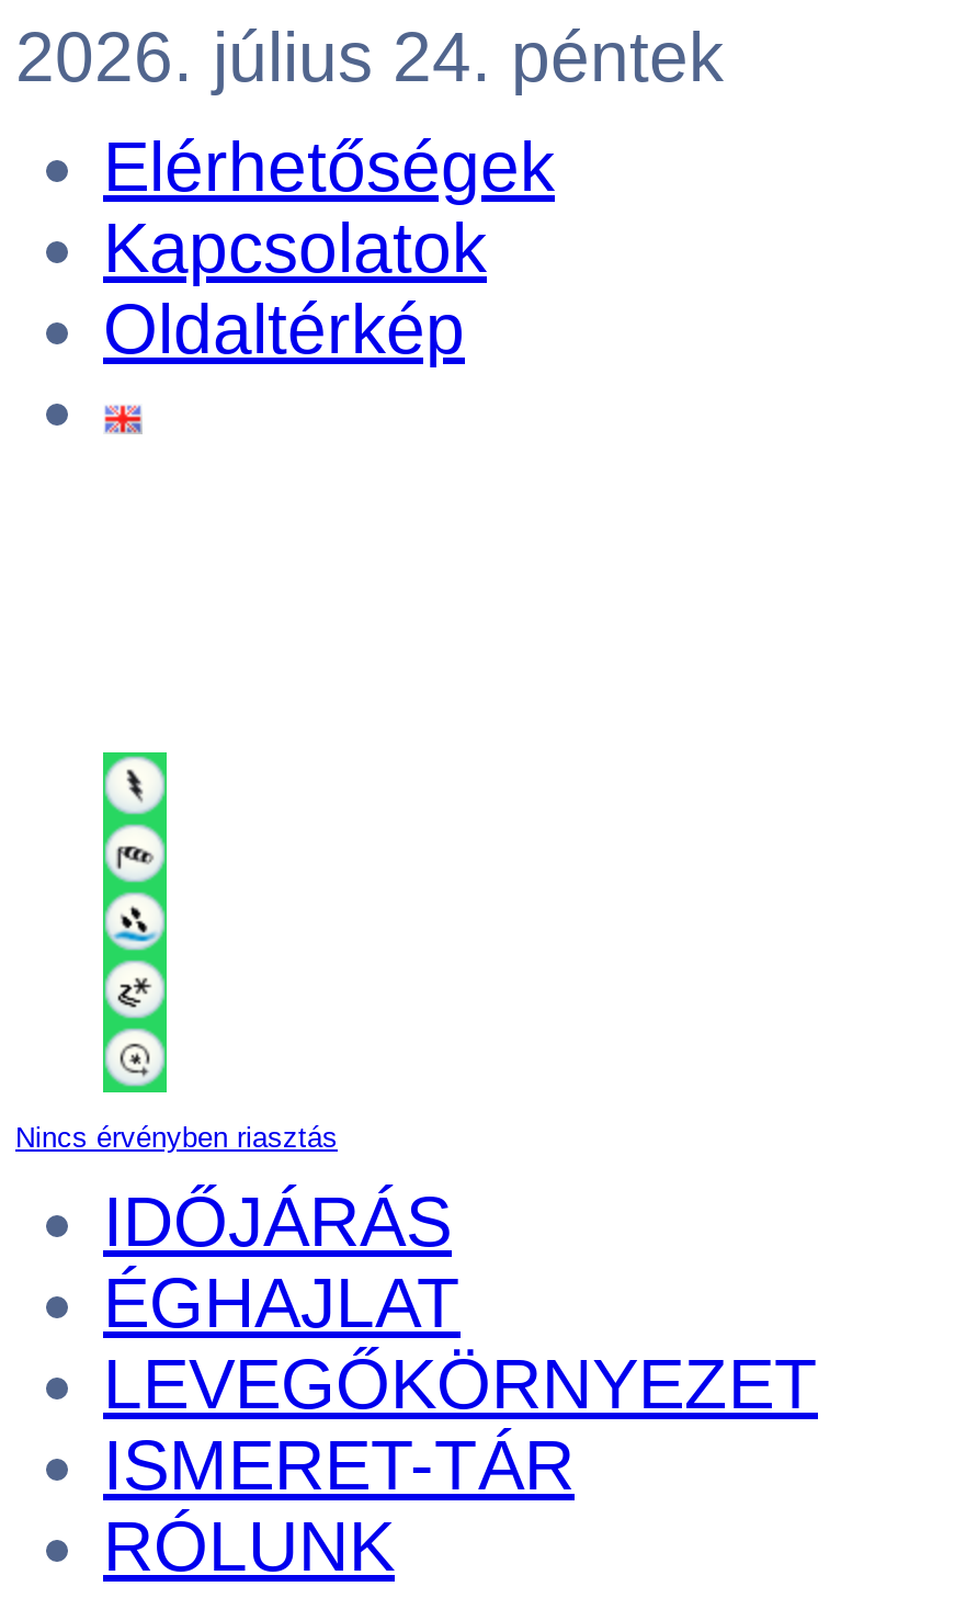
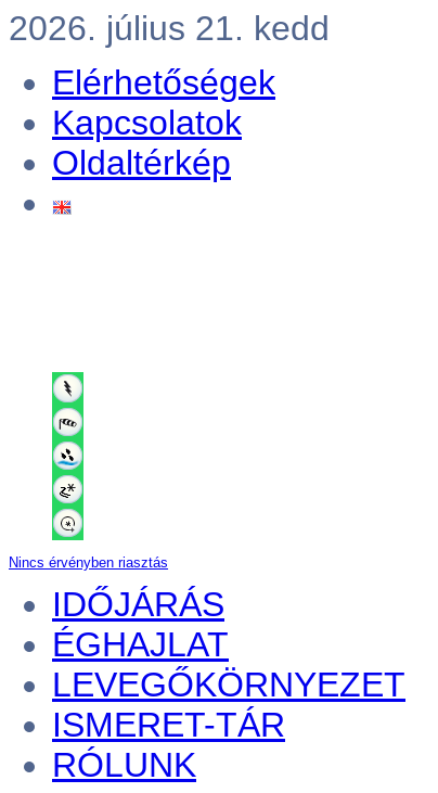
- 2026. július 24. péntek
+ 2026. július 21. kedd
